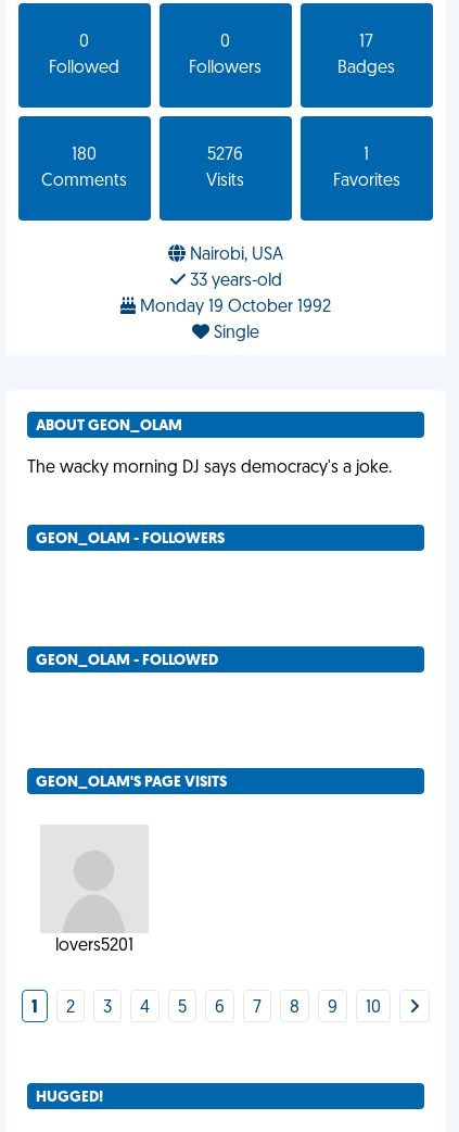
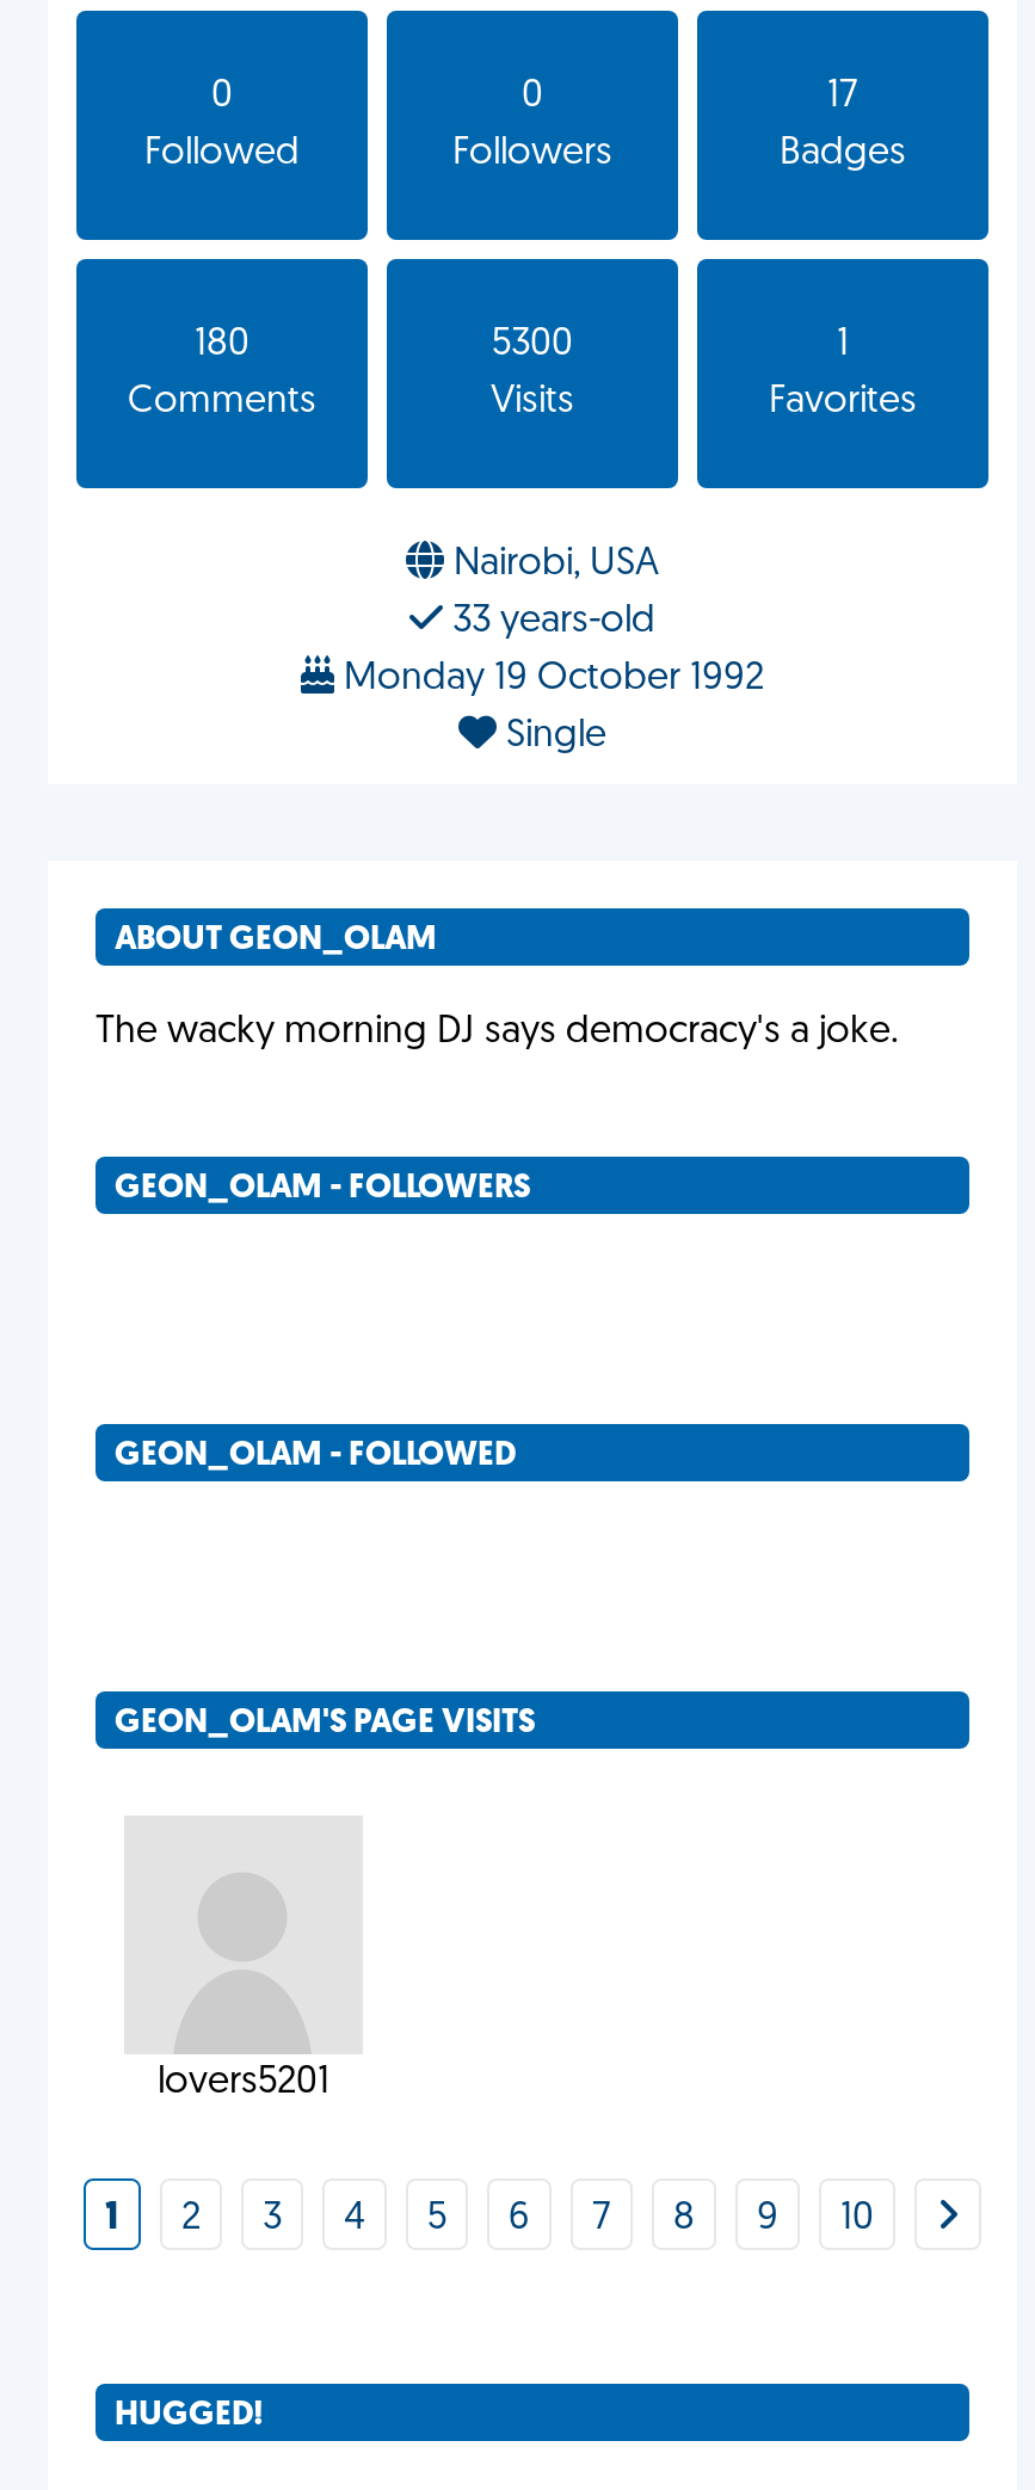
- 5276
+ 5300
